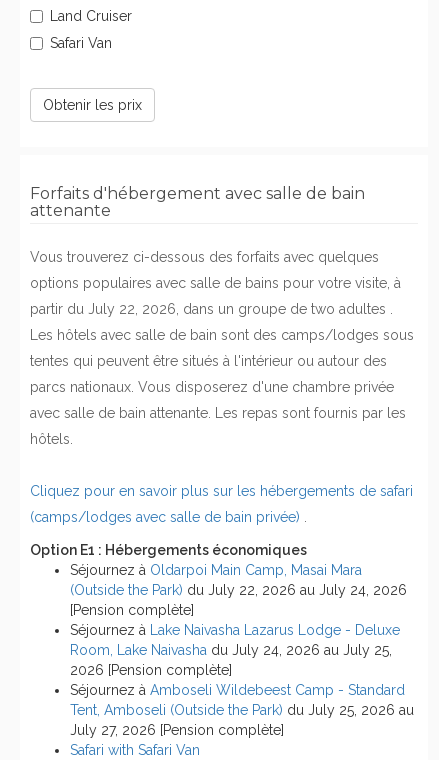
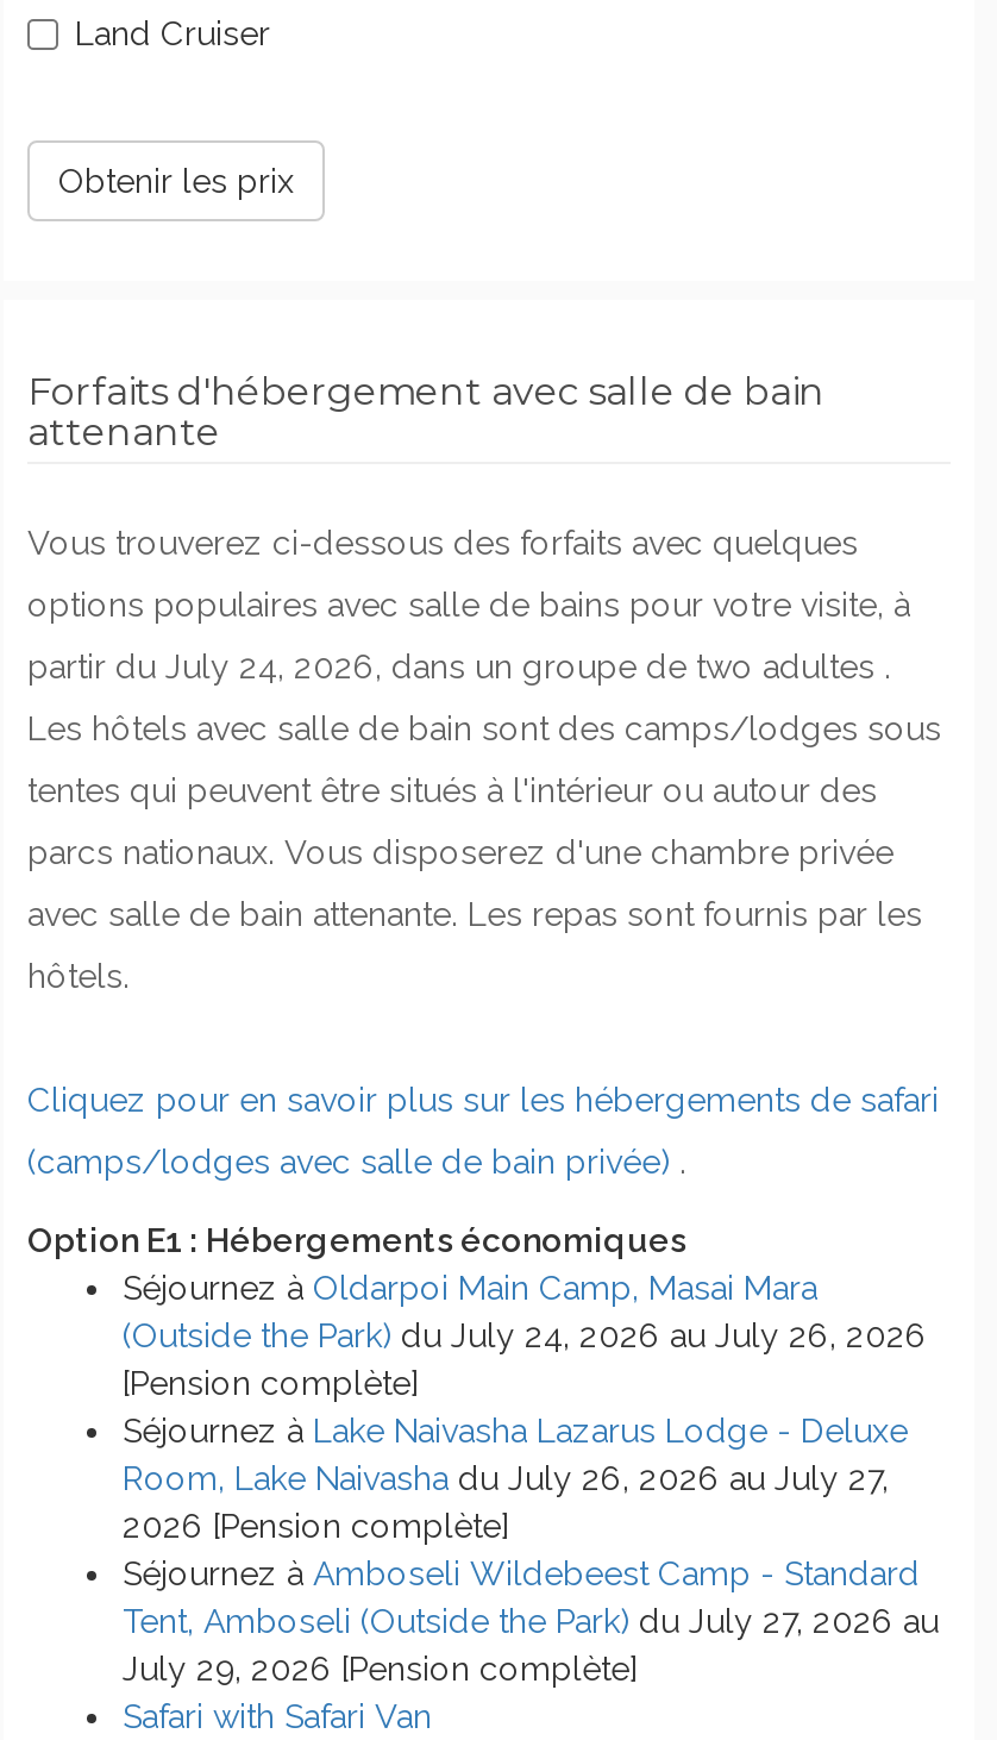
- Safari Van

- partir du July 22, 2026, dans un groupe de two adultes .
+ partir du July 24, 2026, dans un groupe de two adultes .

- (Outside the Park) du July 22, 2026 au July 24, 2026
+ (Outside the Park) du July 24, 2026 au July 26, 2026

- Room, Lake Naivasha du July 24, 2026 au July 25,
+ Room, Lake Naivasha du July 26, 2026 au July 27,

- Tent, Amboseli (Outside the Park) du July 25, 2026 au
+ Tent, Amboseli (Outside the Park) du July 27, 2026 au

- July 27, 2026 [Pension complète]
+ July 29, 2026 [Pension complète]
